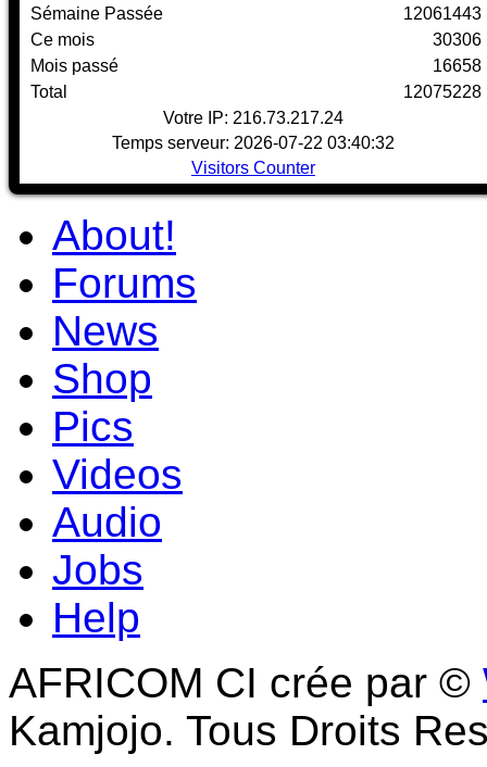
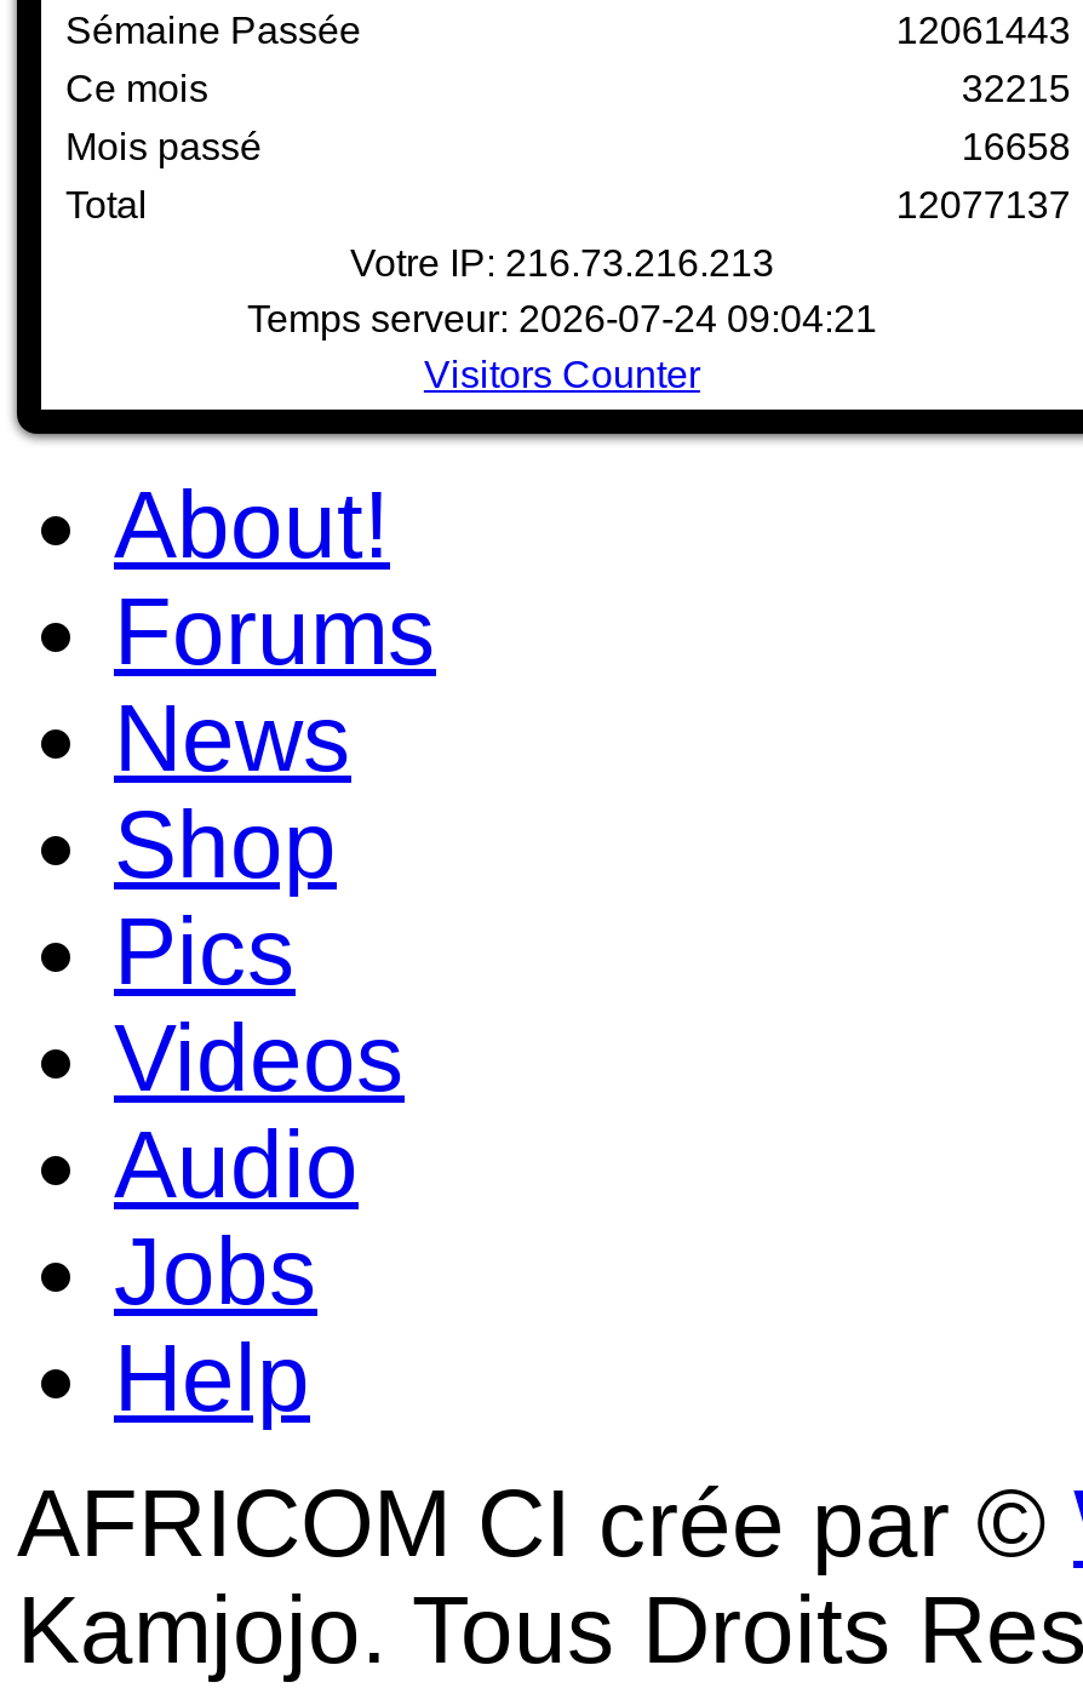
- 30306
+ 32215

- 12075228
+ 12077137

- Votre IP: 216.73.217.24
+ Votre IP: 216.73.216.213

- Temps serveur: 2026-07-22 03:40:32
+ Temps serveur: 2026-07-24 09:04:21
